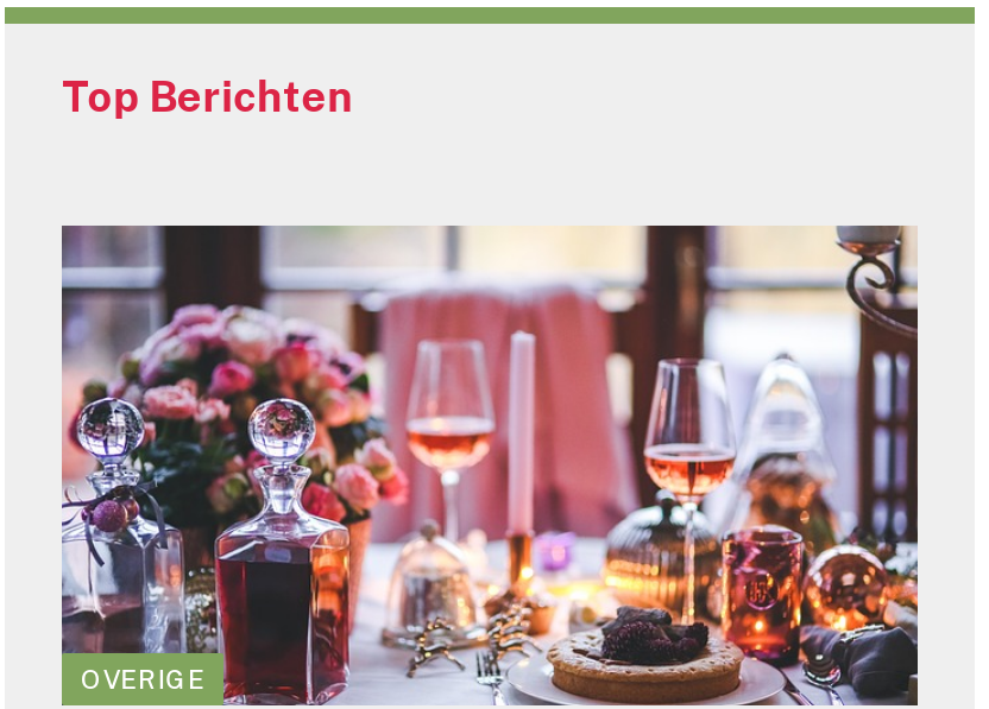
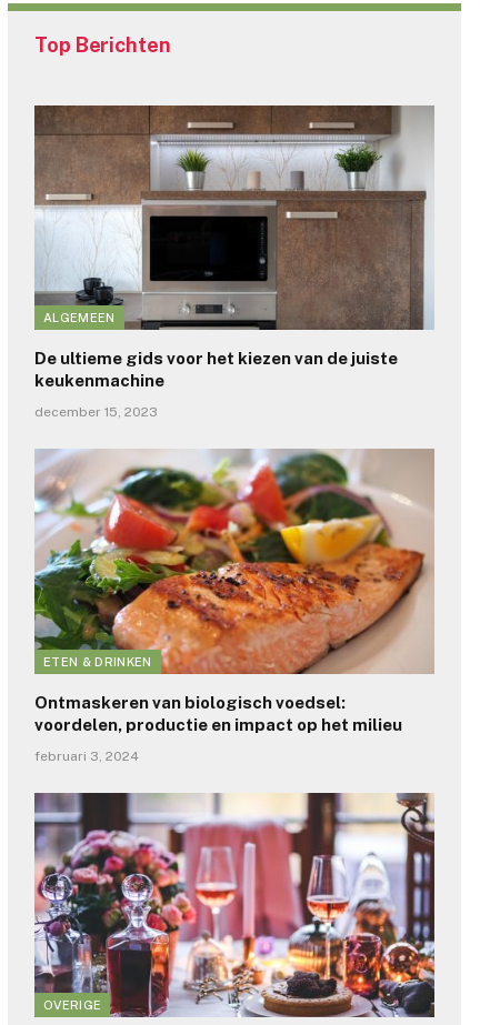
+ [image]
+ ALGEMEEN
+ De ultieme gids voor het kiezen van de juiste
+ keukenmachine
+ december 15, 2023

+ [image]
+ ETEN & DRINKEN
+ Ontmaskeren van biologisch voedsel:
+ voordelen, productie en impact op het milieu
+ februari 3, 2024
